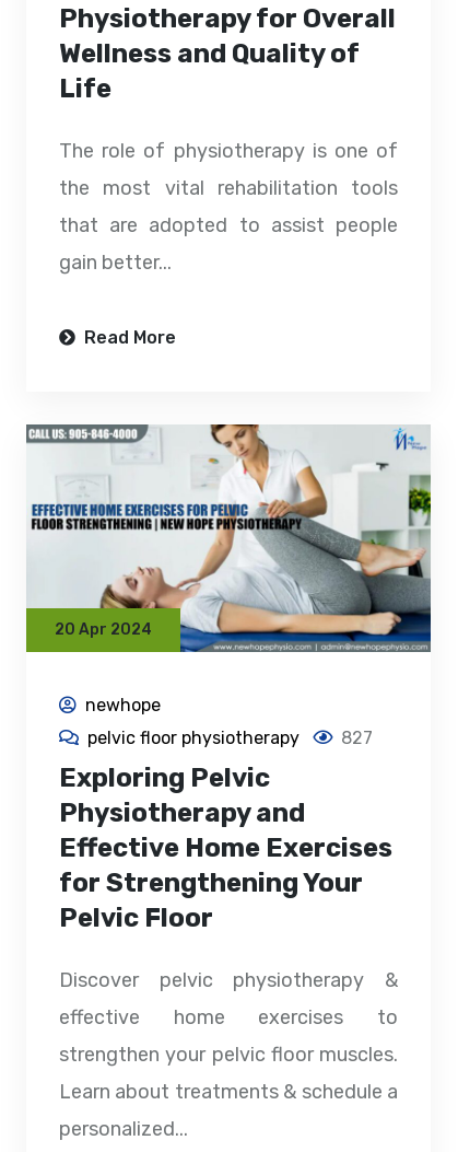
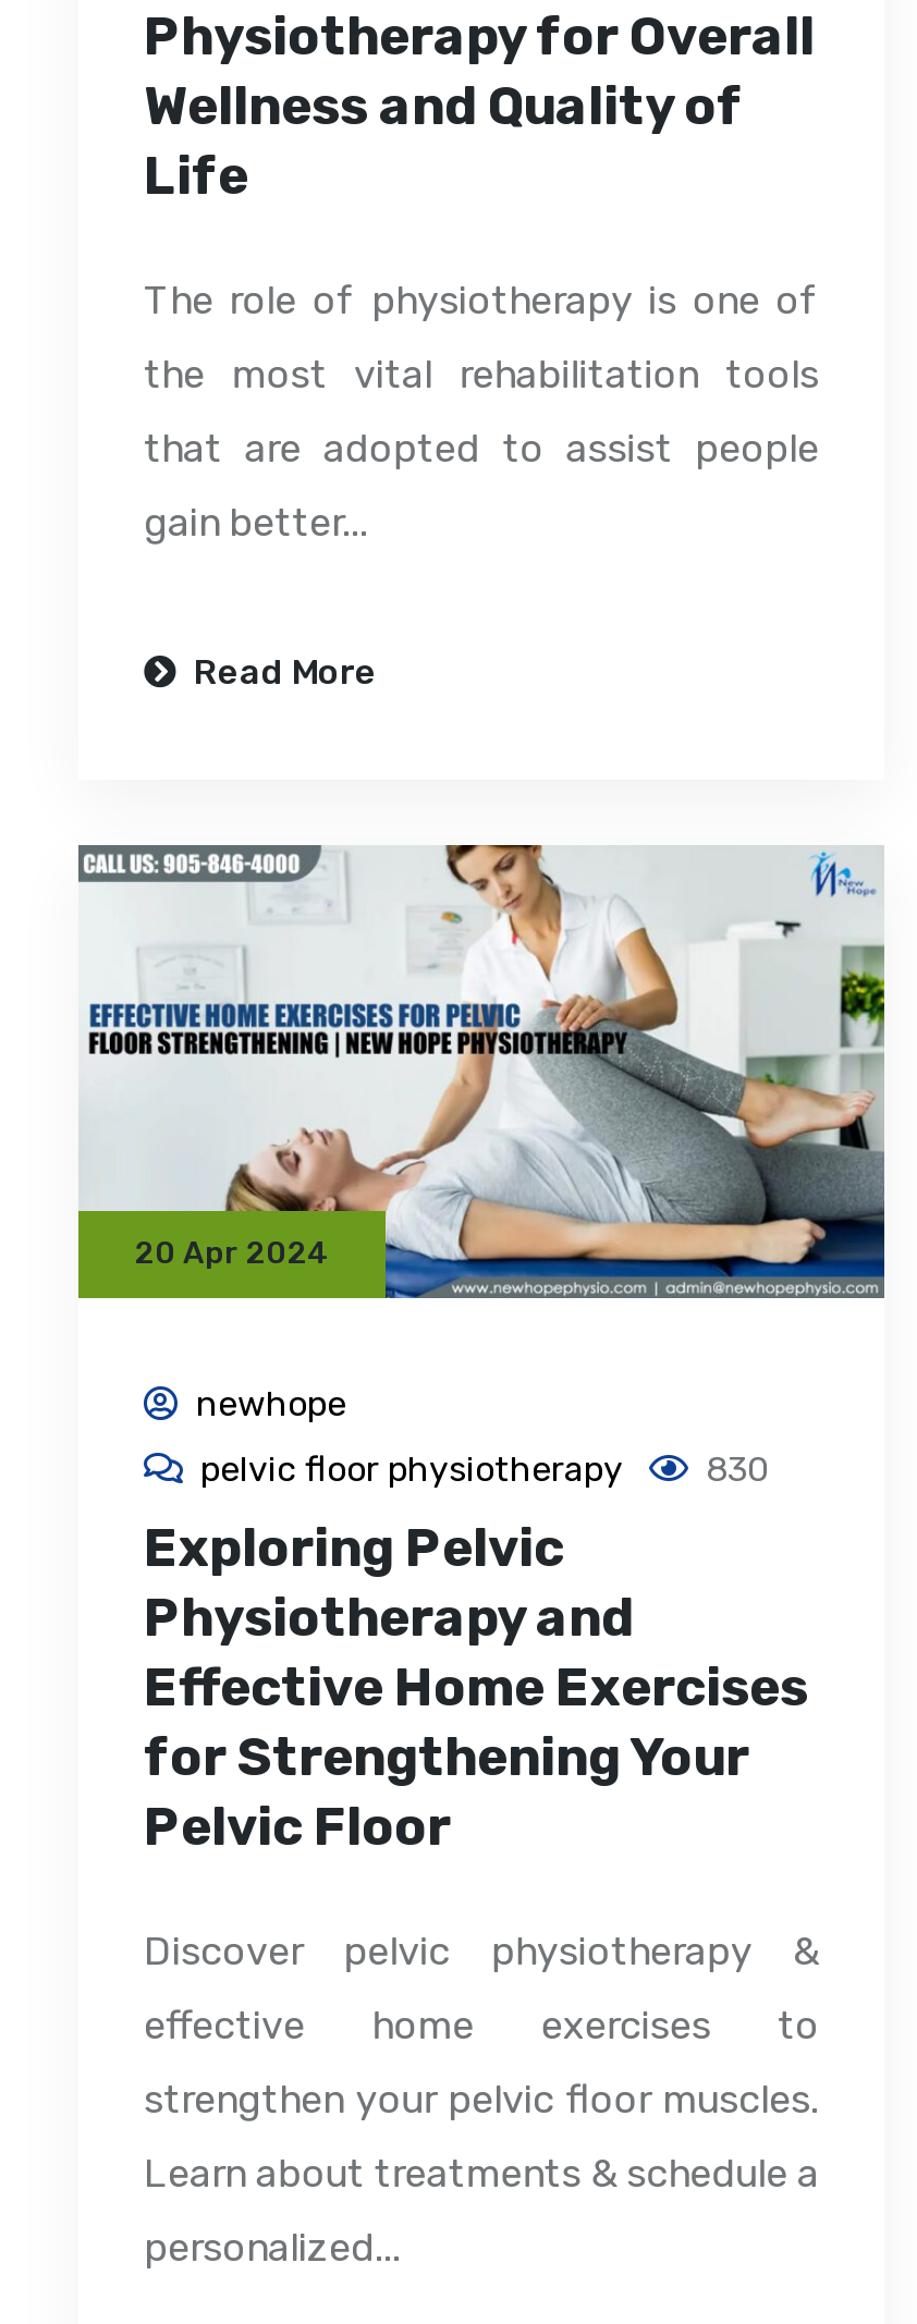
- pelvic floor physiotherapy 827
+ pelvic floor physiotherapy 830
